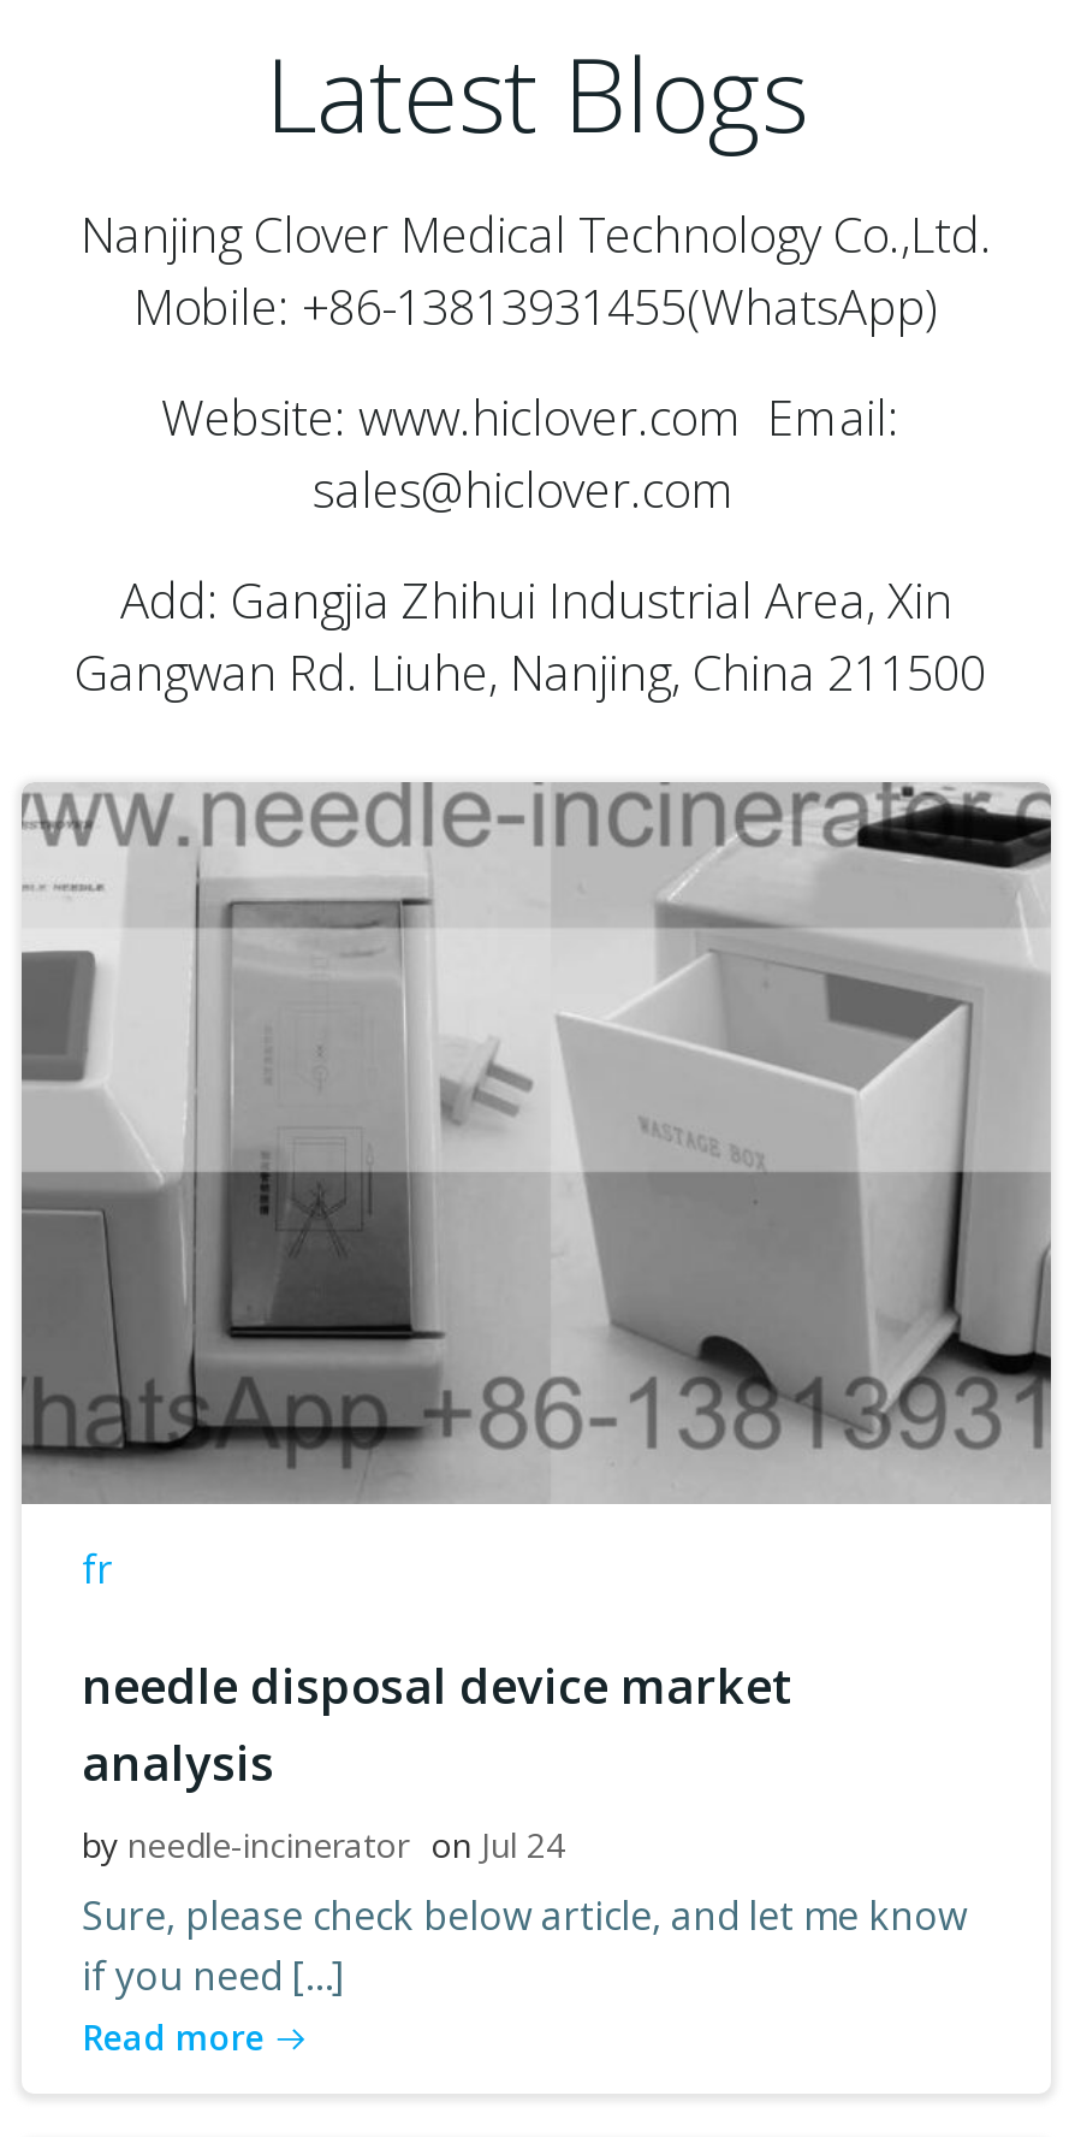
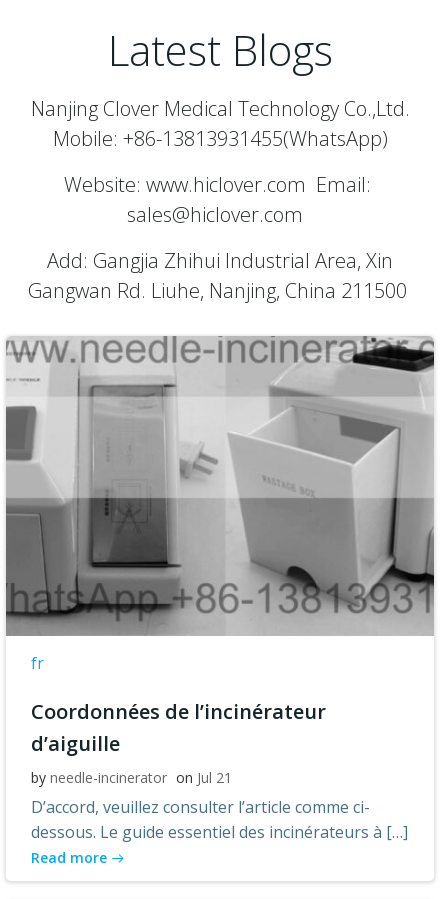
- needle disposal device market
- analysis
- by needle-incinerator on Jul 24
- Sure, please check below article, and let me know
- if you need […]
+ Coordonnées de l’incinérateur
+ d’aiguille
+ by needle-incinerator on Jul 21
+ D’accord, veuillez consulter l’article comme ci-
+ dessous. Le guide essentiel des incinérateurs à […]
